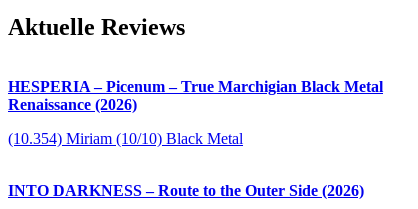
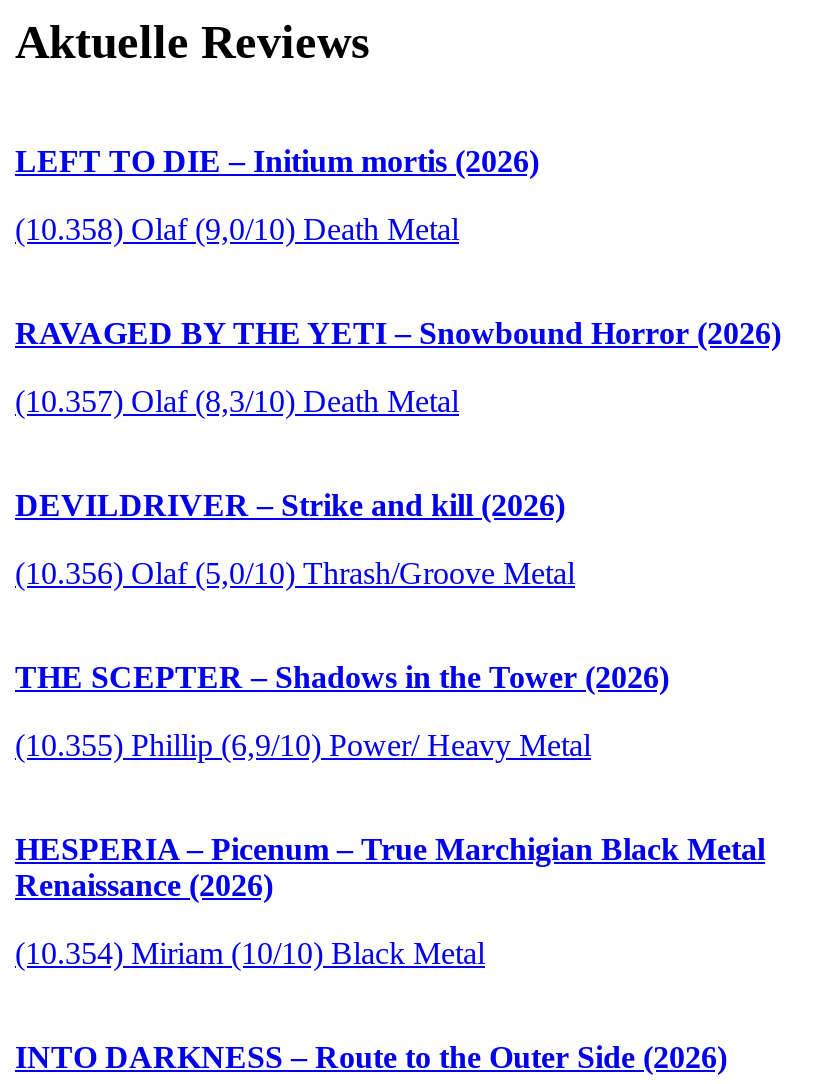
+ LEFT TO DIE – Initium mortis (2026)
+ (10.358) Olaf (9,0/10) Death Metal
+ RAVAGED BY THE YETI – Snowbound Horror (2026)
+ (10.357) Olaf (8,3/10) Death Metal
+ DEVILDRIVER – Strike and kill (2026)
+ (10.356) Olaf (5,0/10) Thrash/Groove Metal
+ THE SCEPTER – Shadows in the Tower (2026)
+ (10.355) Phillip (6,9/10) Power/ Heavy Metal
